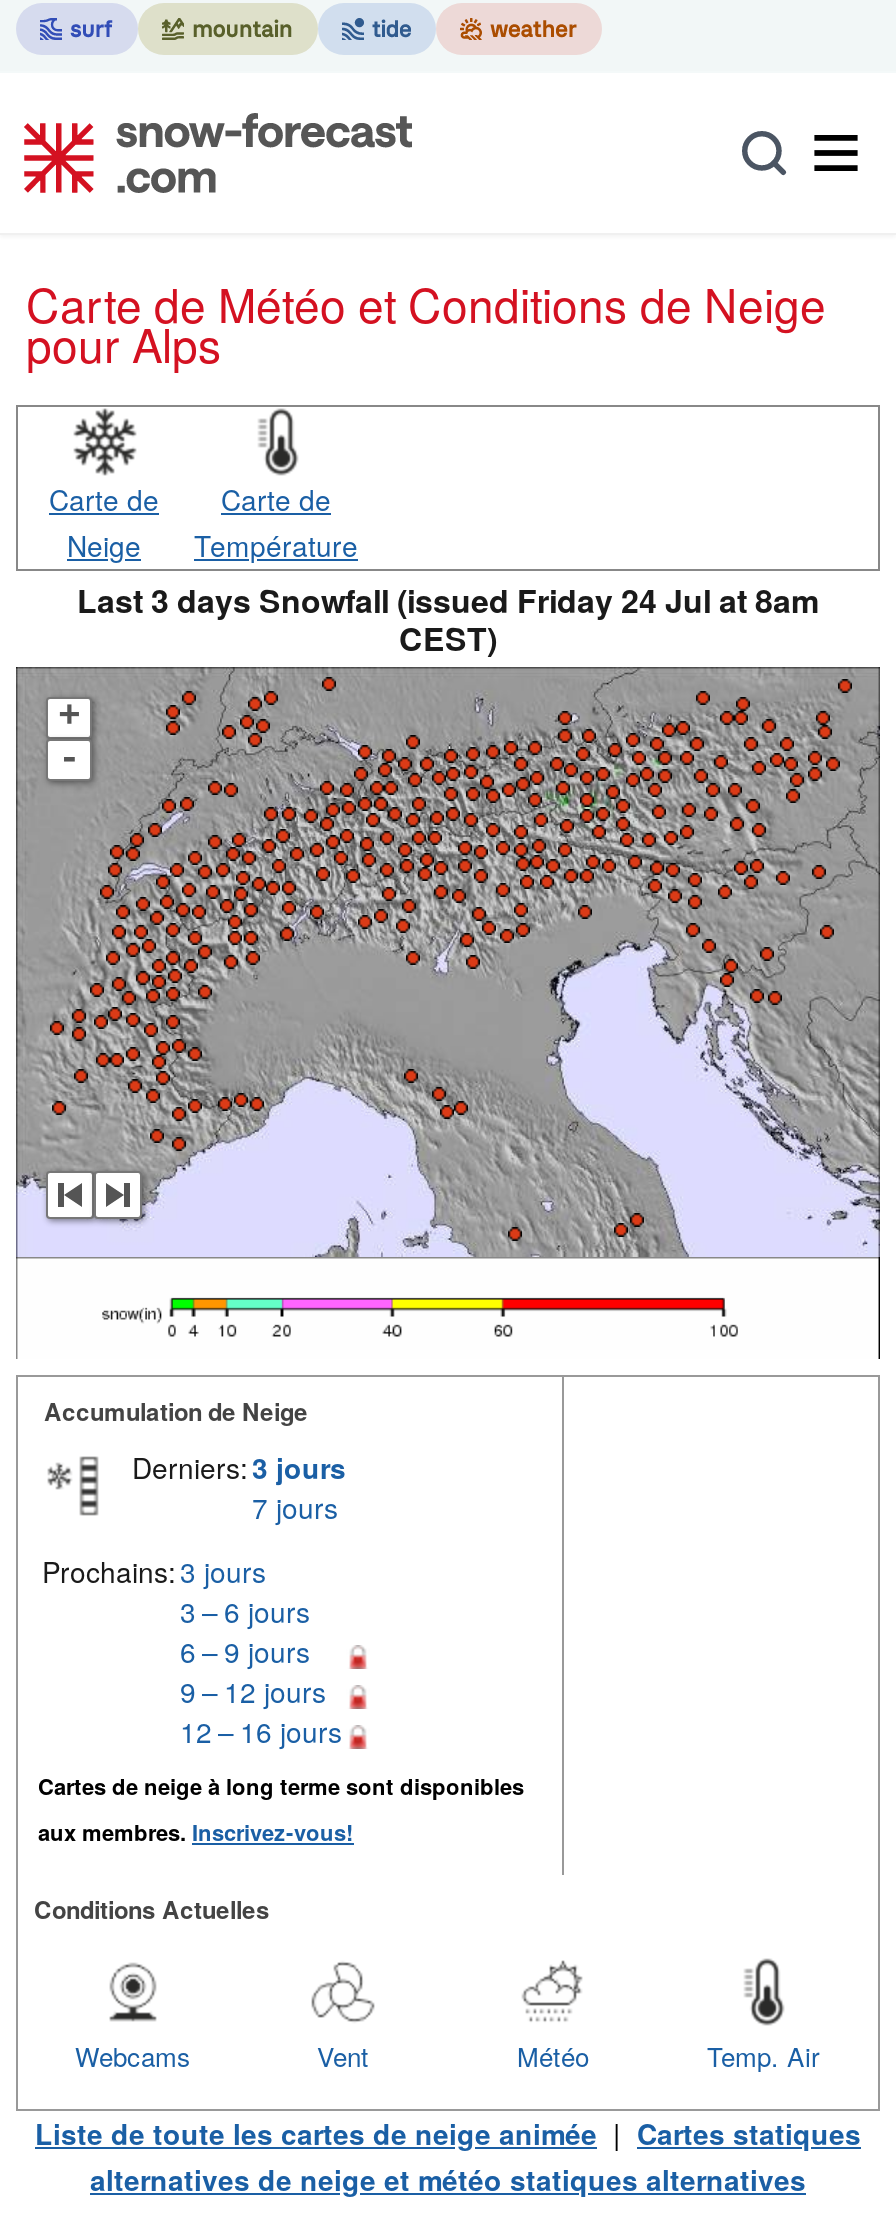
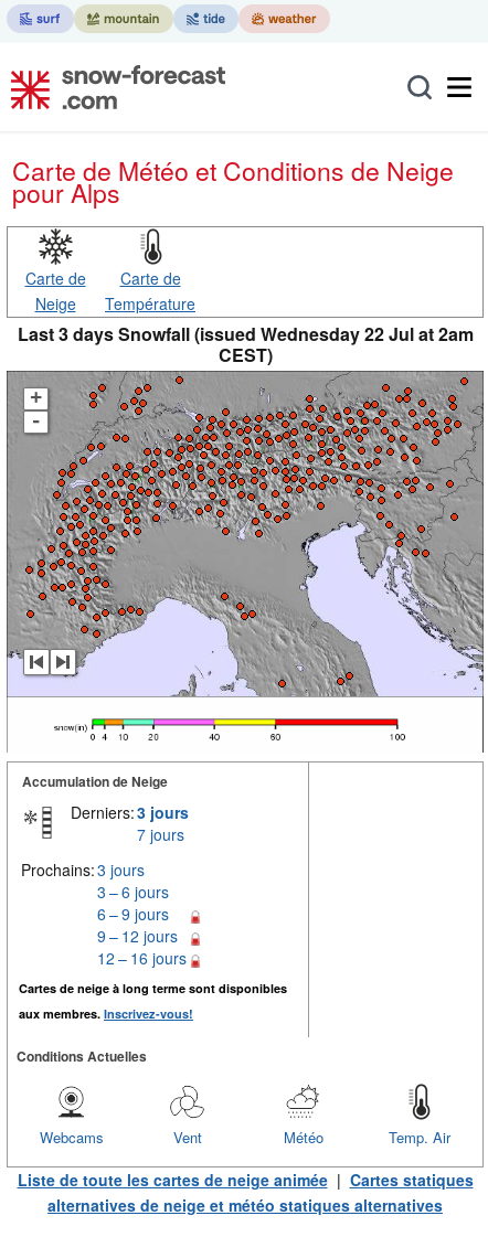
- Last 3 days Snowfall (issued Friday 24 Jul at 8am
+ Last 3 days Snowfall (issued Wednesday 22 Jul at 2am
